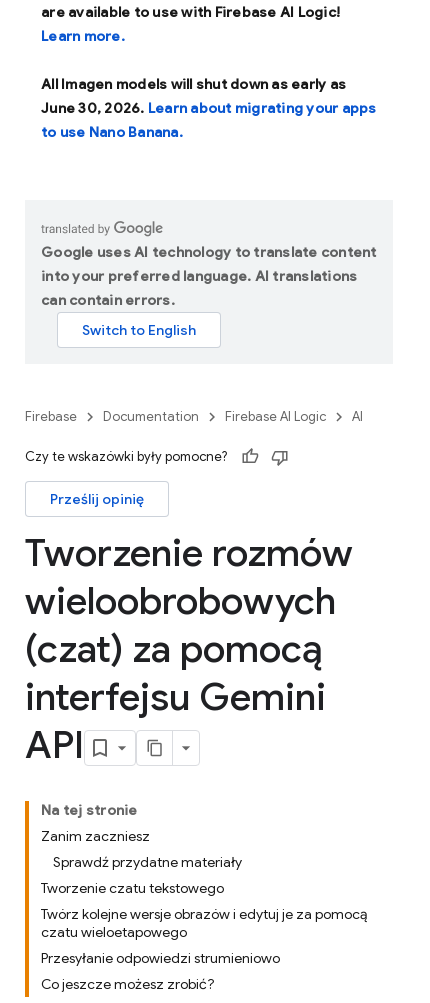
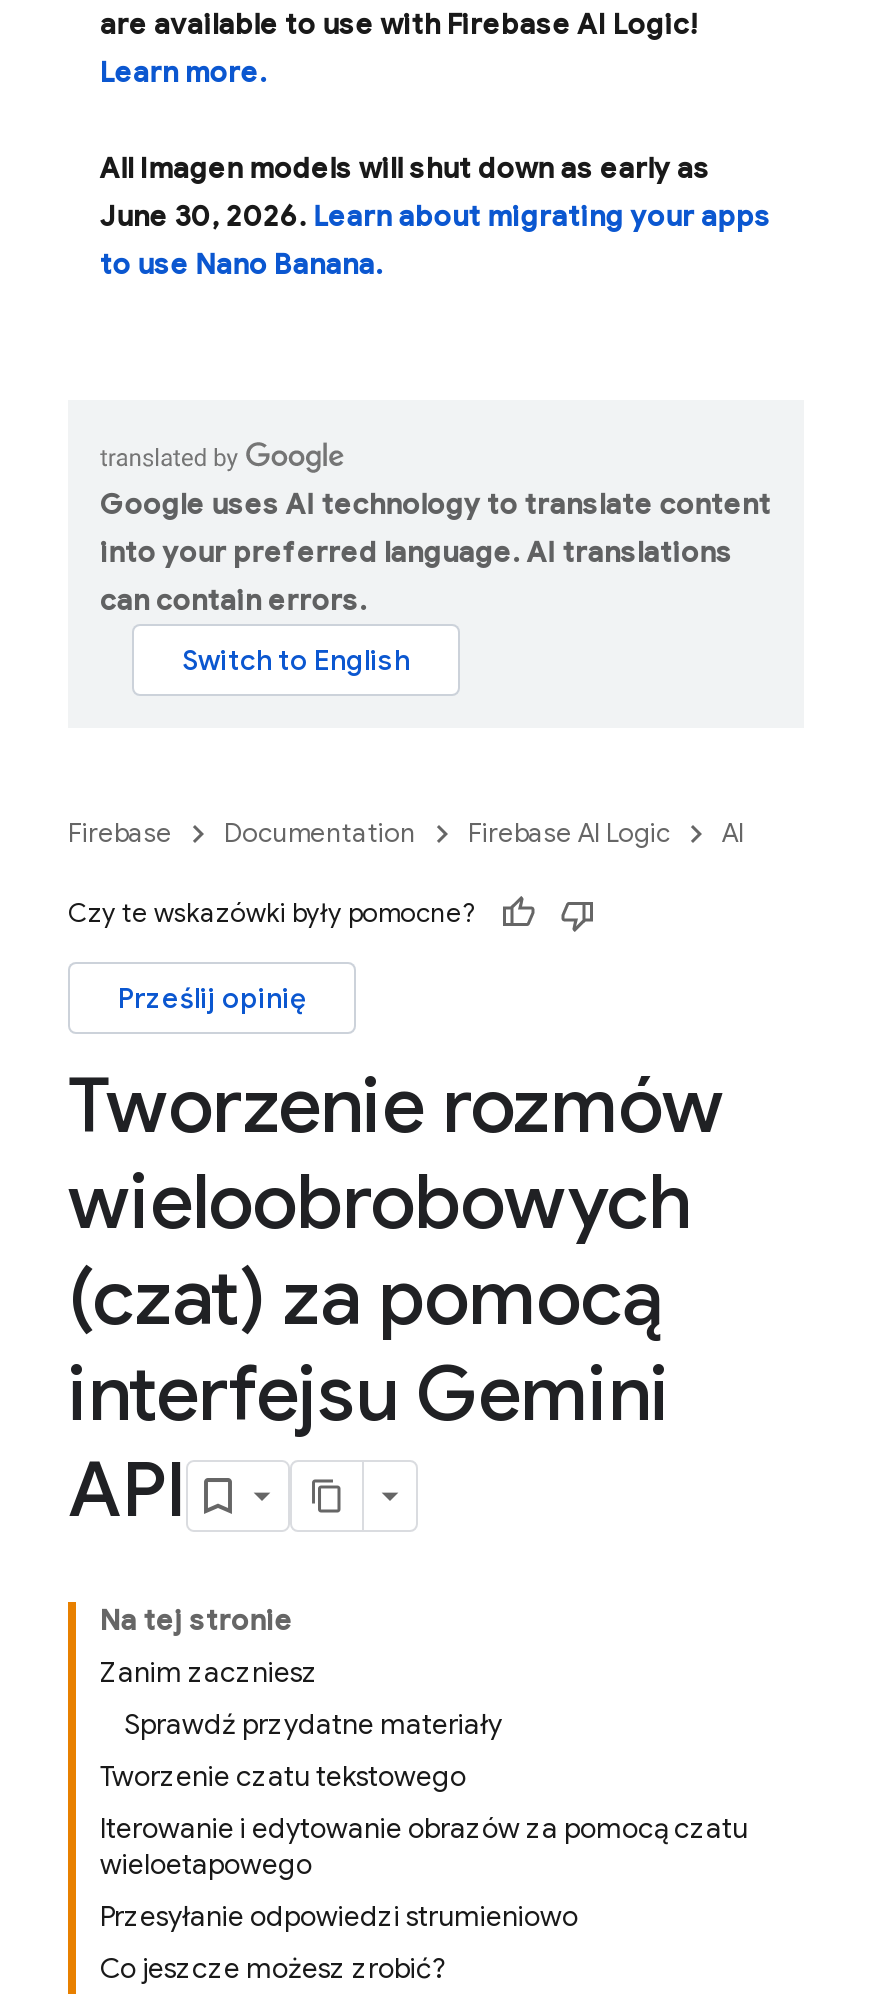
- Twórz kolejne wersje obrazów i edytuj je za pomocą
- czatu wieloetapowego
+ Iterowanie i edytowanie obrazów za pomocą czatu
+ wieloetapowego
